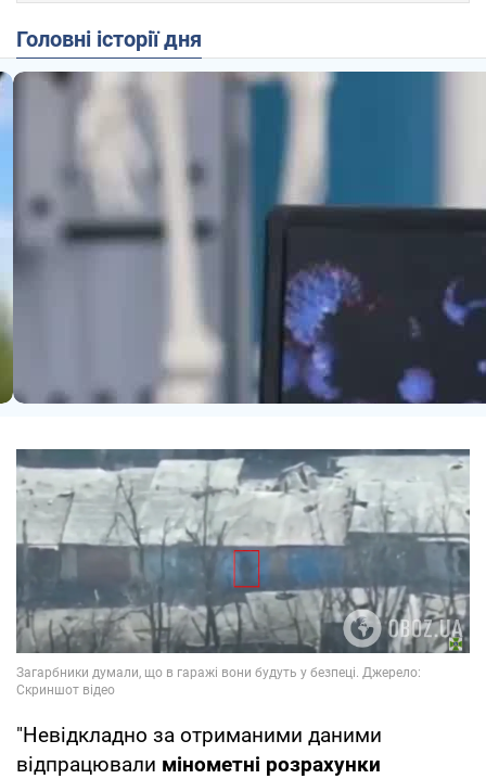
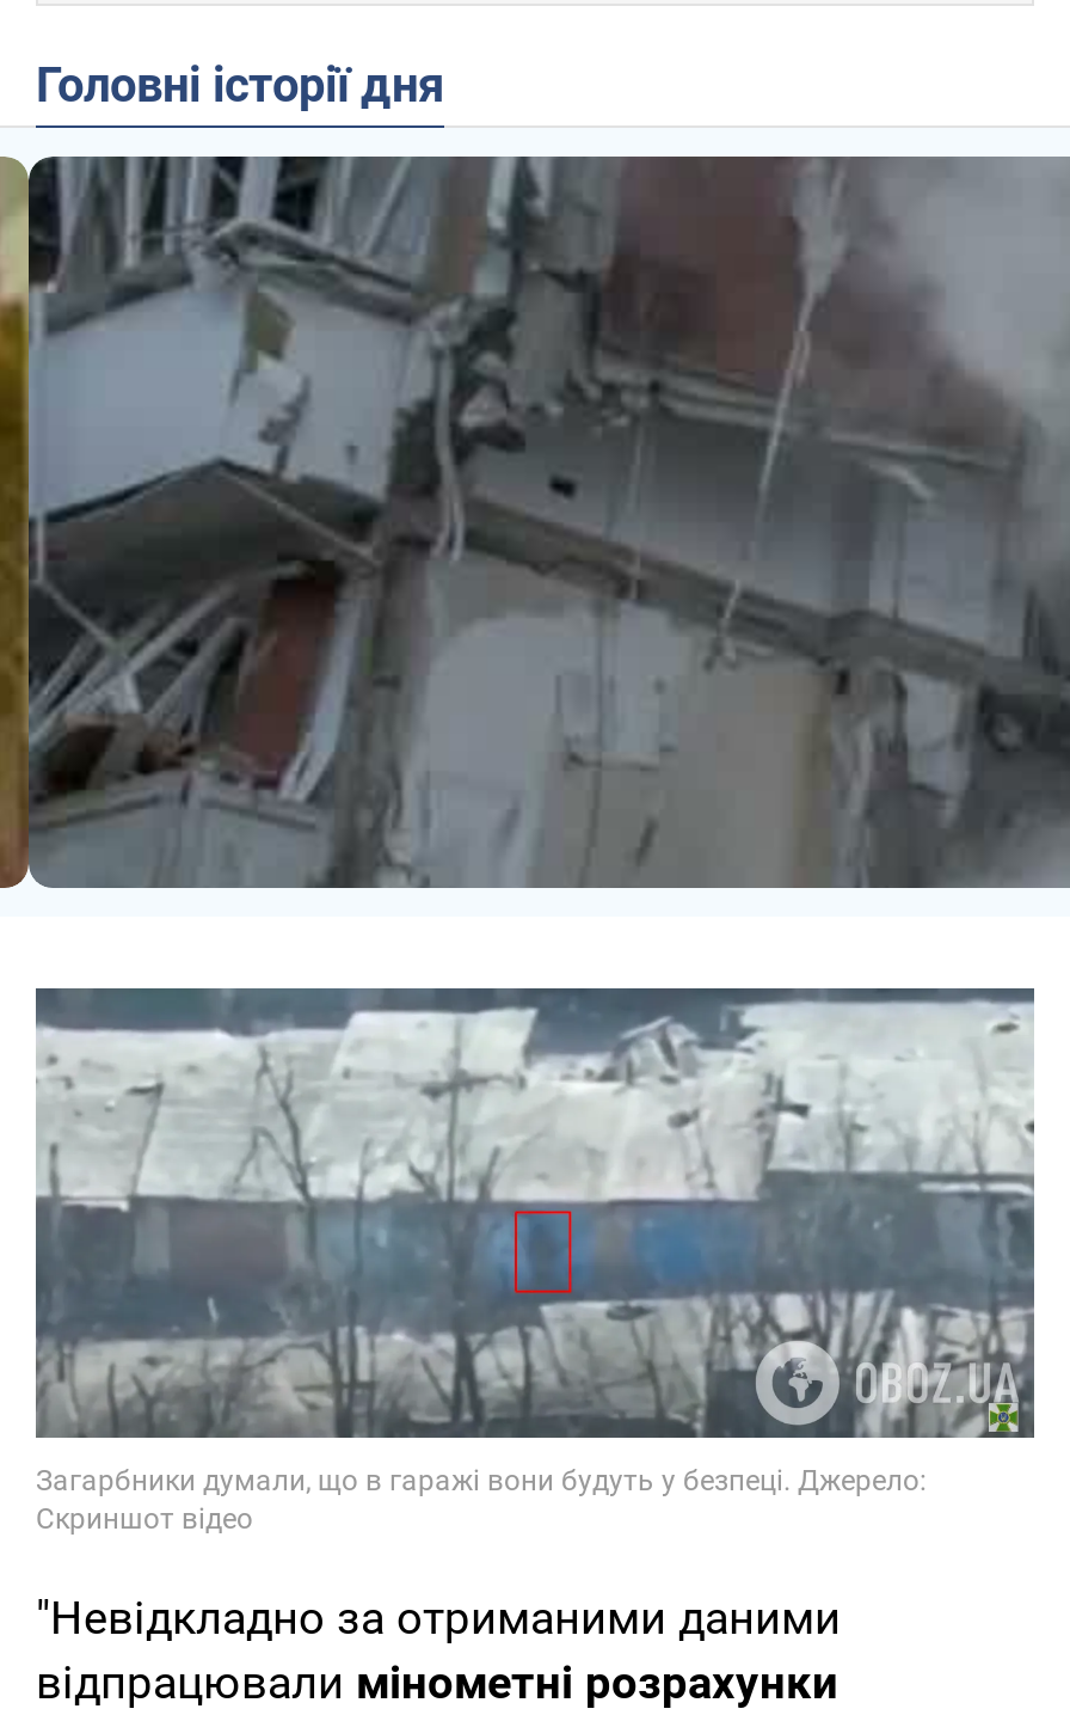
- [image]
+ [image]
